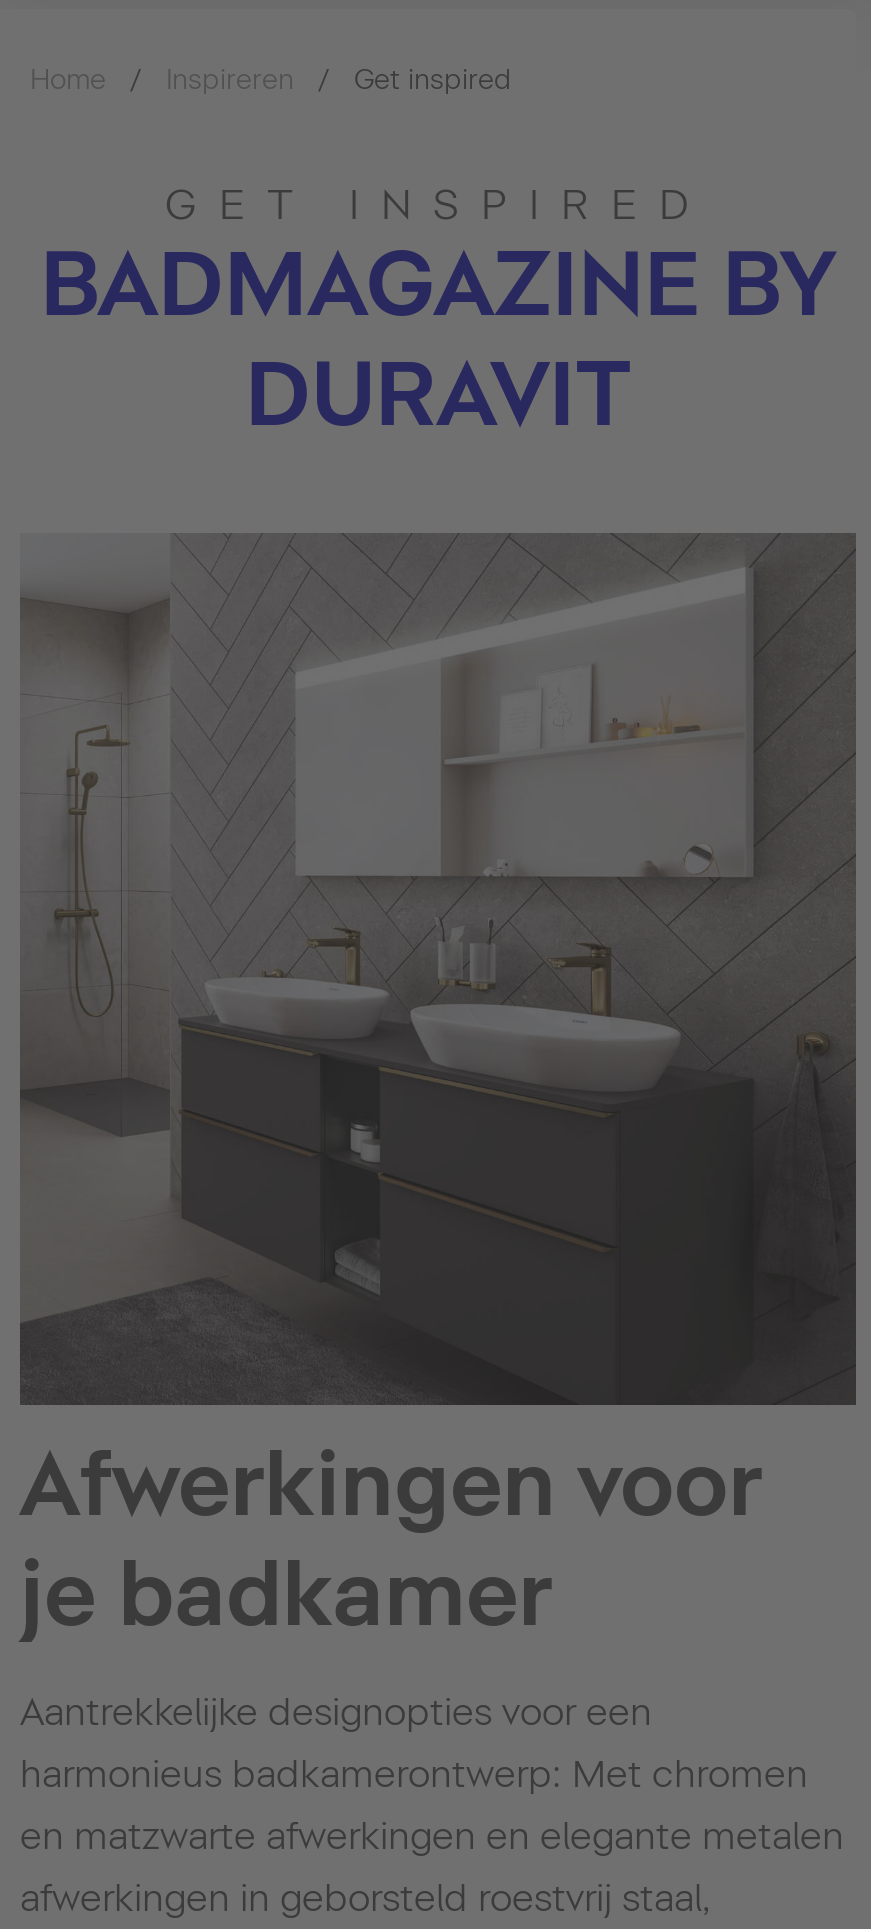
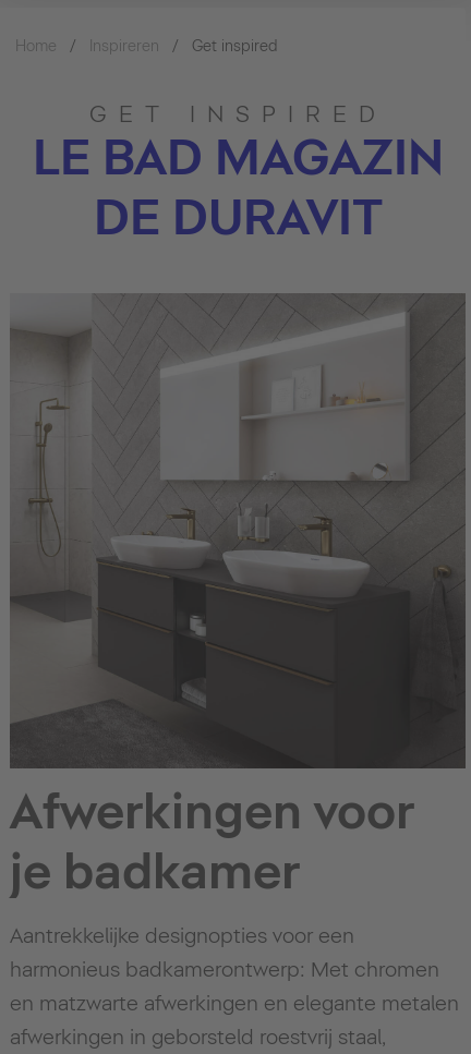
- BADMAGAZINE BY
- DURAVIT
+ LE BAD MAGAZIN
+ DE DURAVIT
